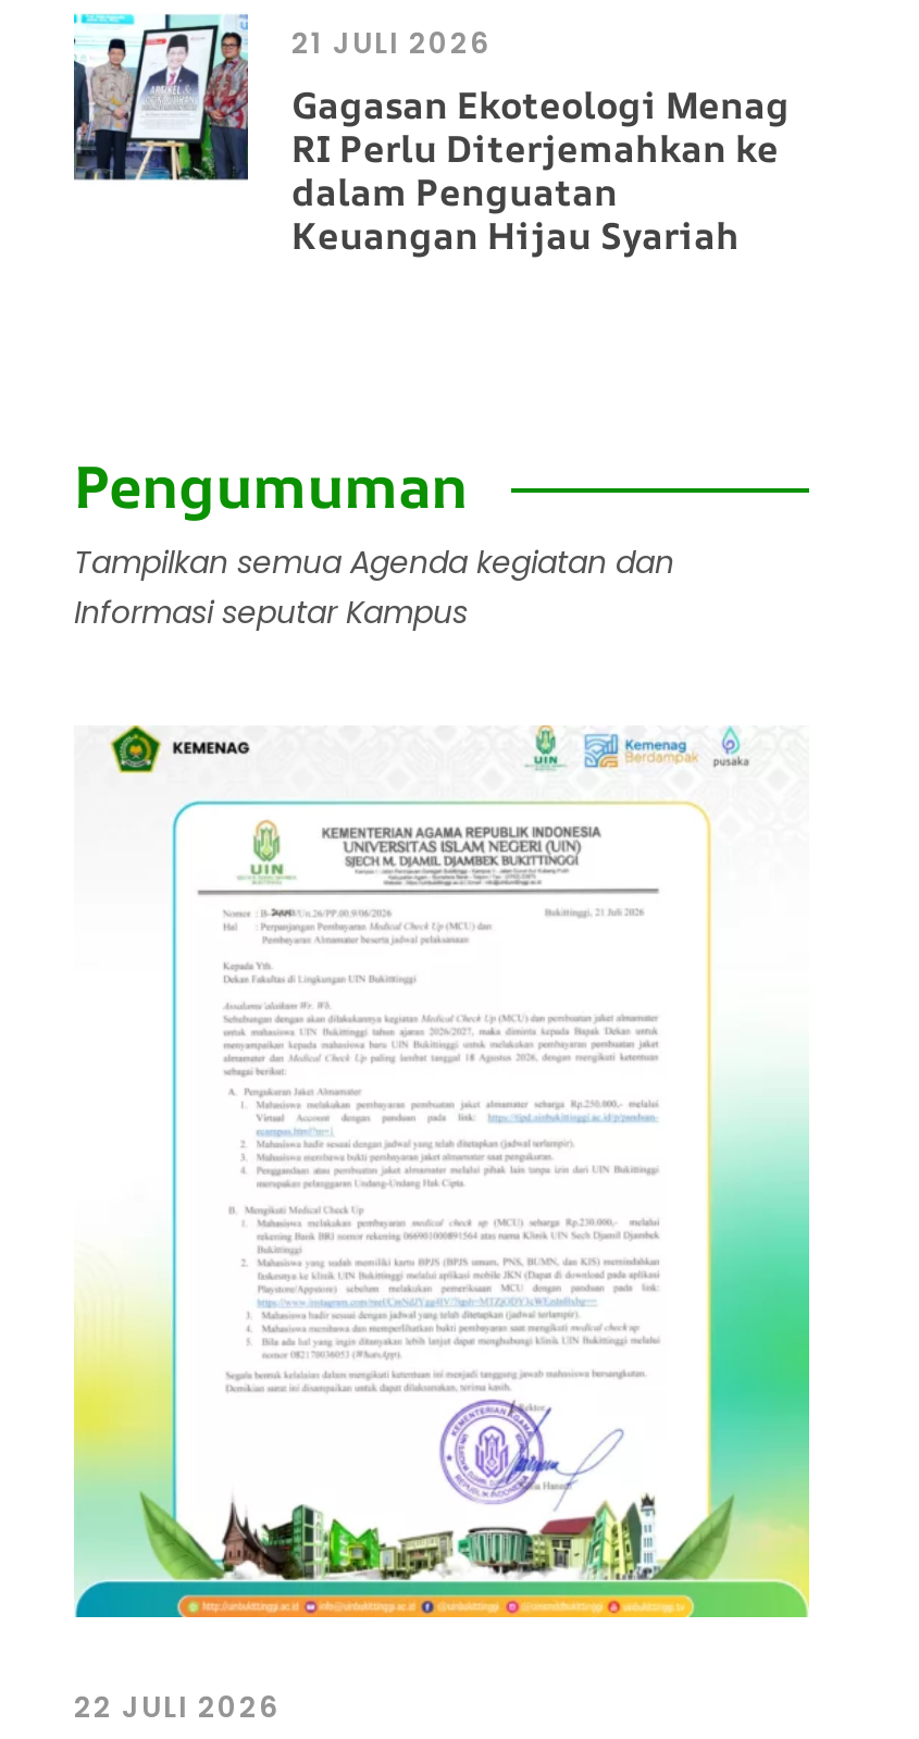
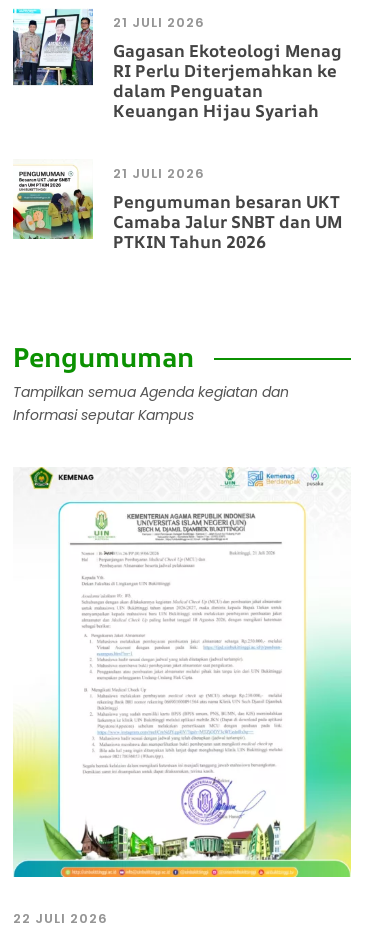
+ [image]
+ 21 JULI 2026
+ Pengumuman besaran UKT
+ Camaba Jalur SNBT dan UM
+ PTKIN Tahun 2026
